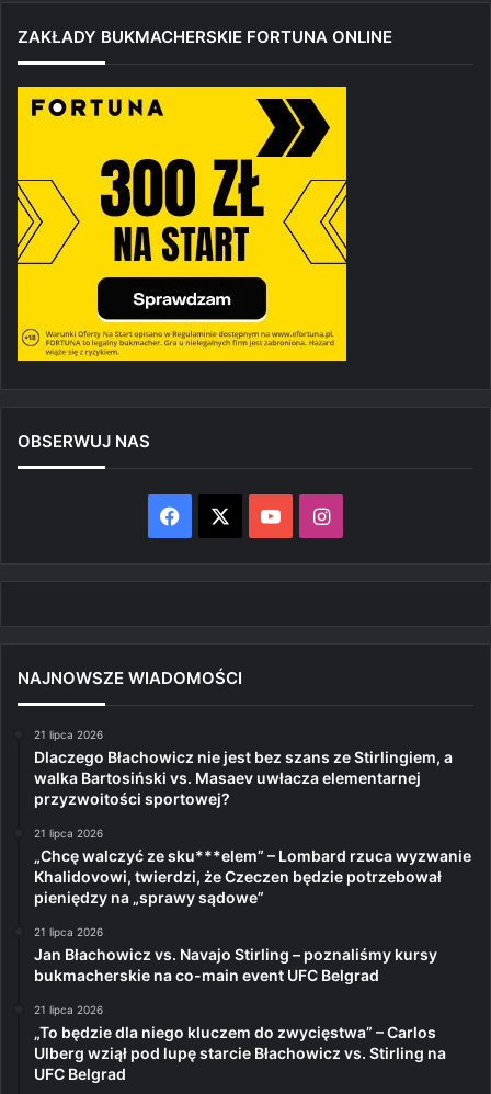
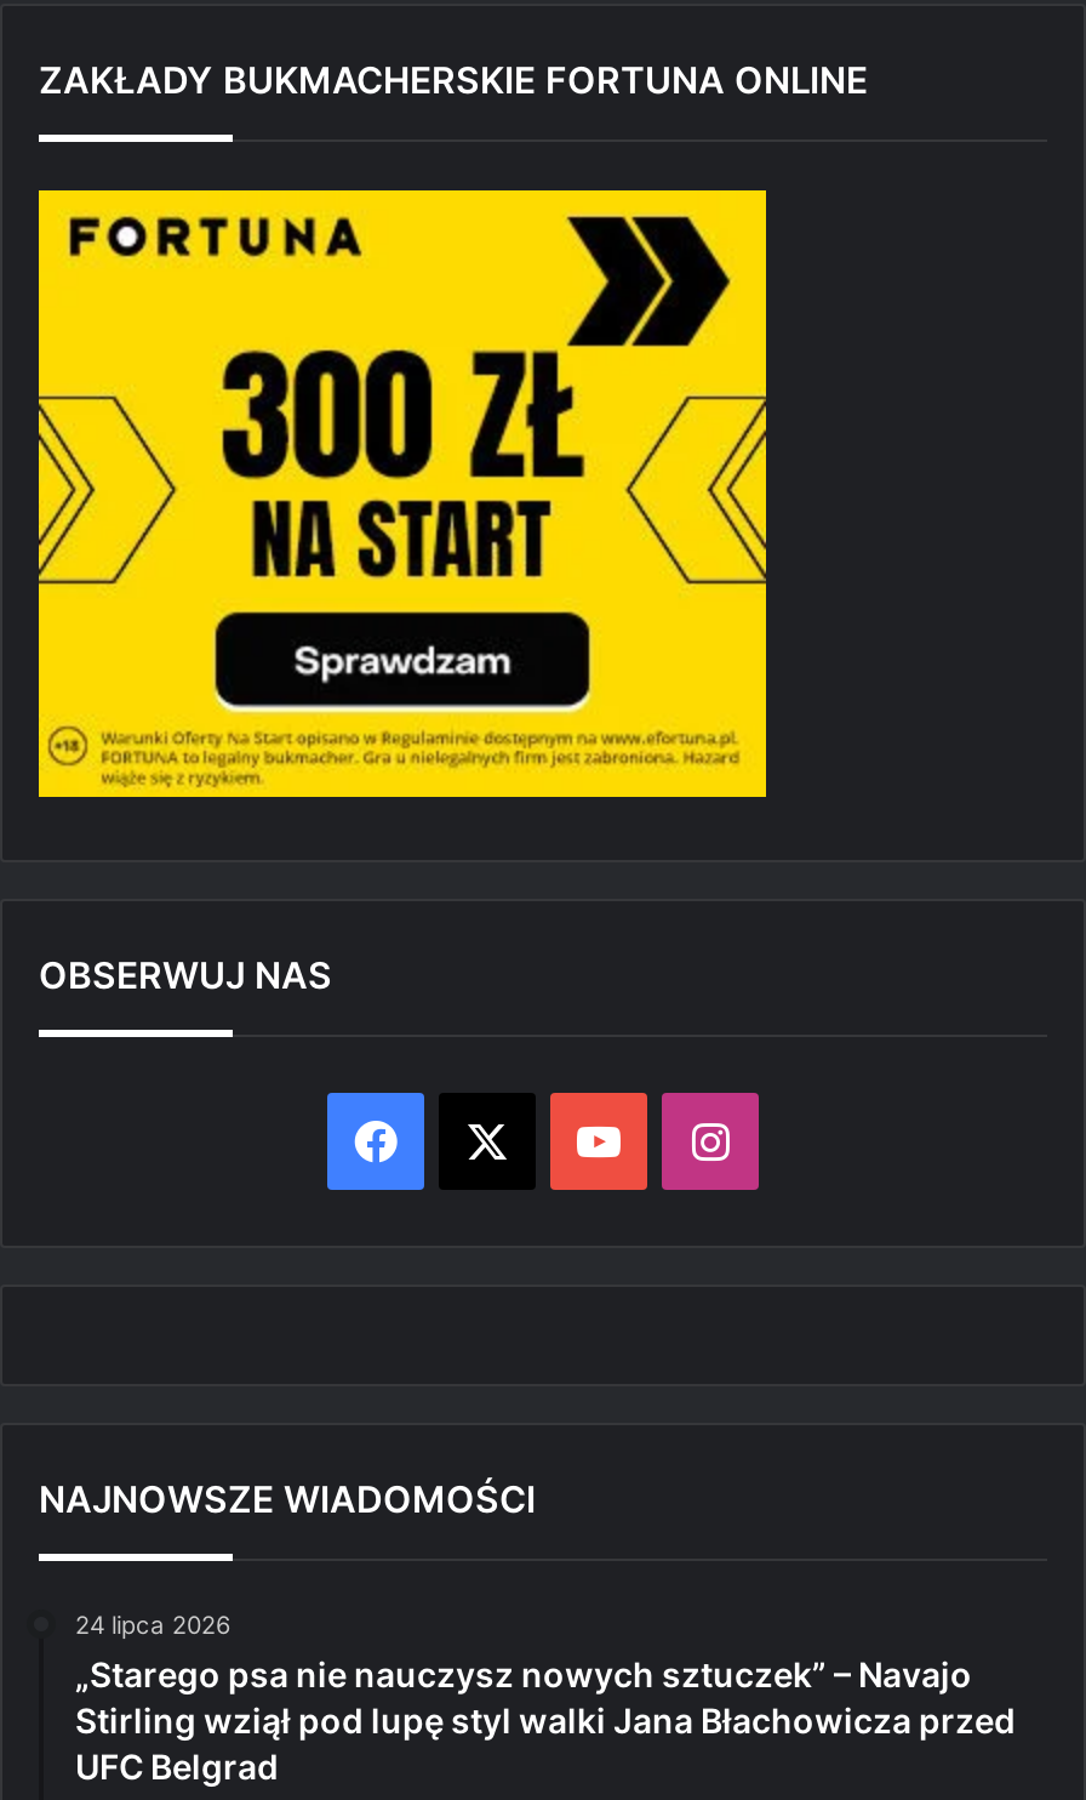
- 21 lipca 2026
- Dlaczego Błachowicz nie jest bez szans ze Stirlingiem, a
- walka Bartosiński vs. Masaev uwłacza elementarnej
- przyzwoitości sportowej?
- 21 lipca 2026
- „Chcę walczyć ze sku***elem” – Lombard rzuca wyzwanie
- Khalidovowi, twierdzi, że Czeczen będzie potrzebował
- pieniędzy na „sprawy sądowe”
- 21 lipca 2026
- Jan Błachowicz vs. Navajo Stirling – poznaliśmy kursy
- bukmacherskie na co-main event UFC Belgrad
- 21 lipca 2026
- „To będzie dla niego kluczem do zwycięstwa” – Carlos
- Ulberg wziął pod lupę starcie Błachowicz vs. Stirling na
+ 24 lipca 2026
+ „Starego psa nie nauczysz nowych sztuczek” – Navajo
+ Stirling wziął pod lupę styl walki Jana Błachowicza przed
